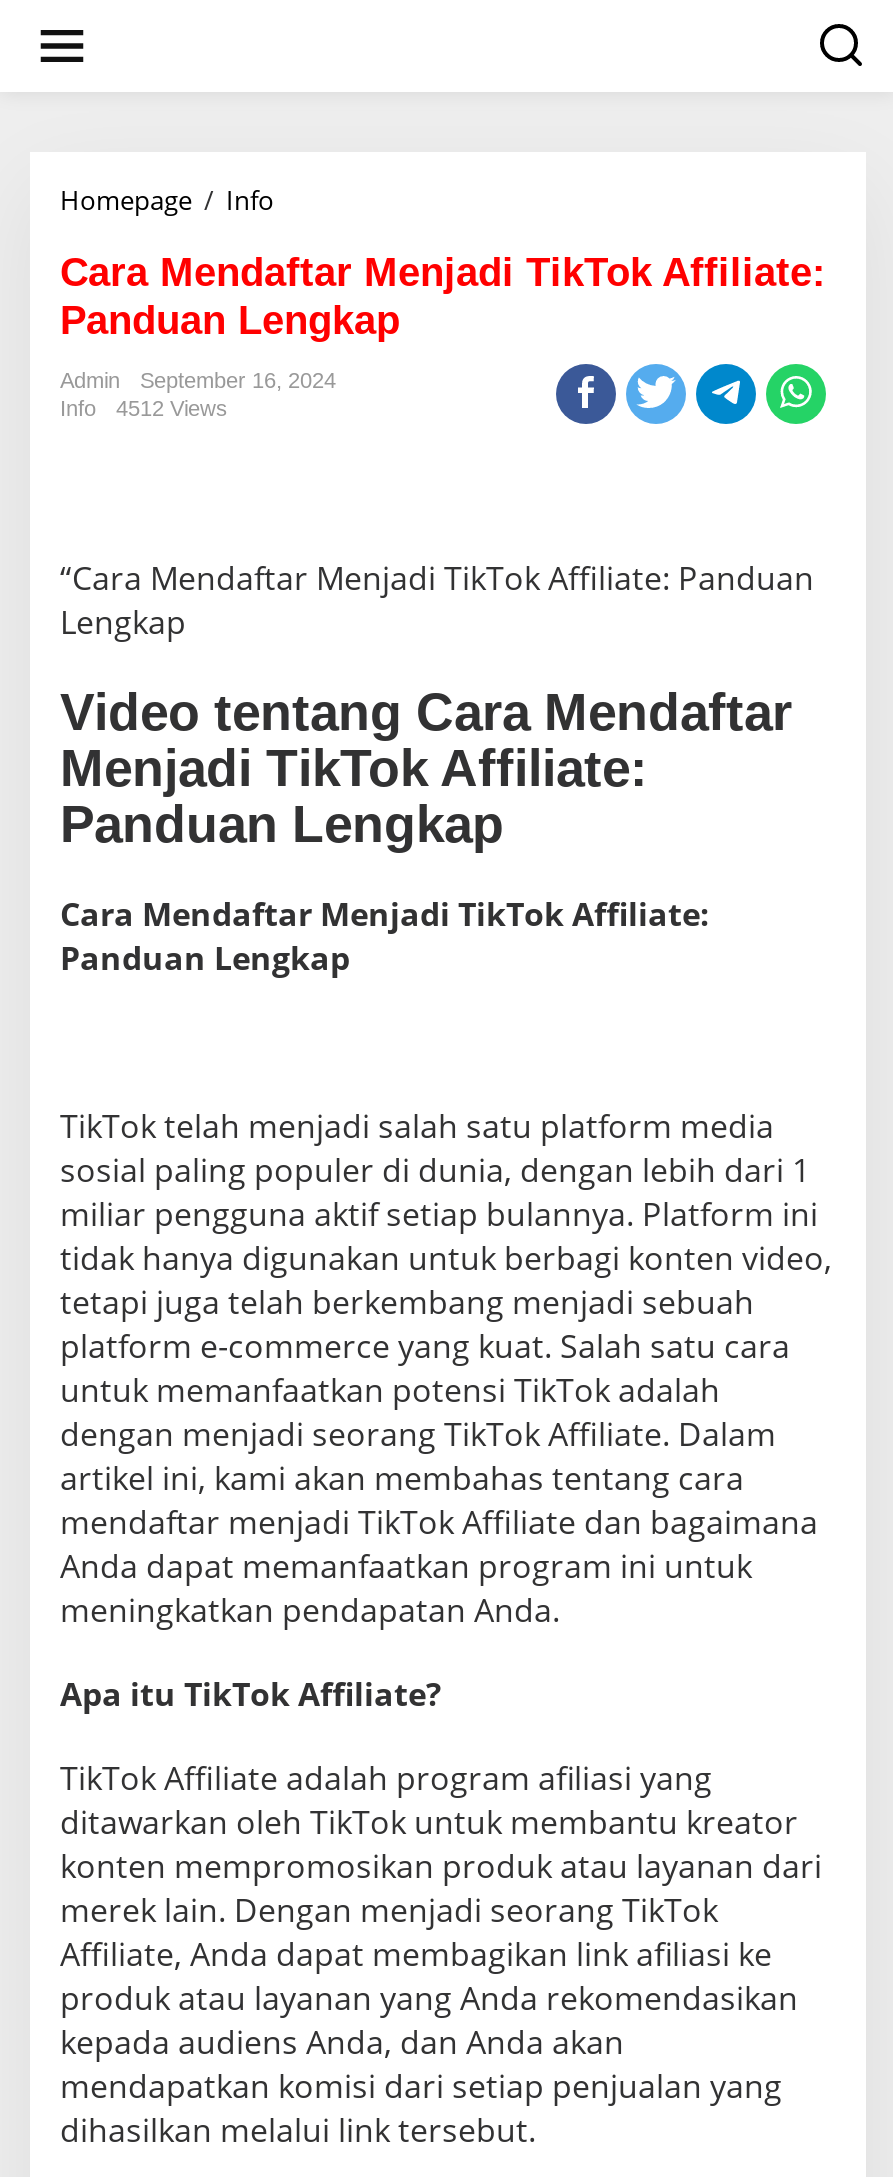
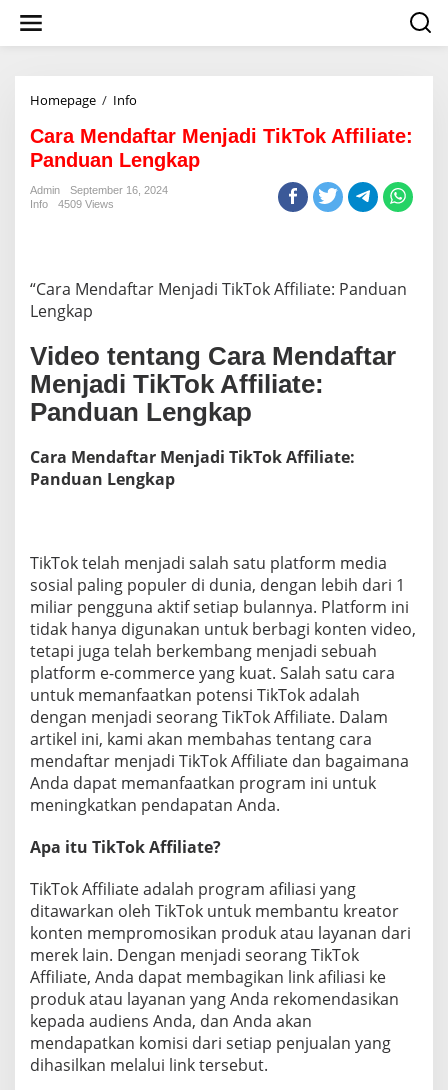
- 4512 Views
+ 4509 Views
